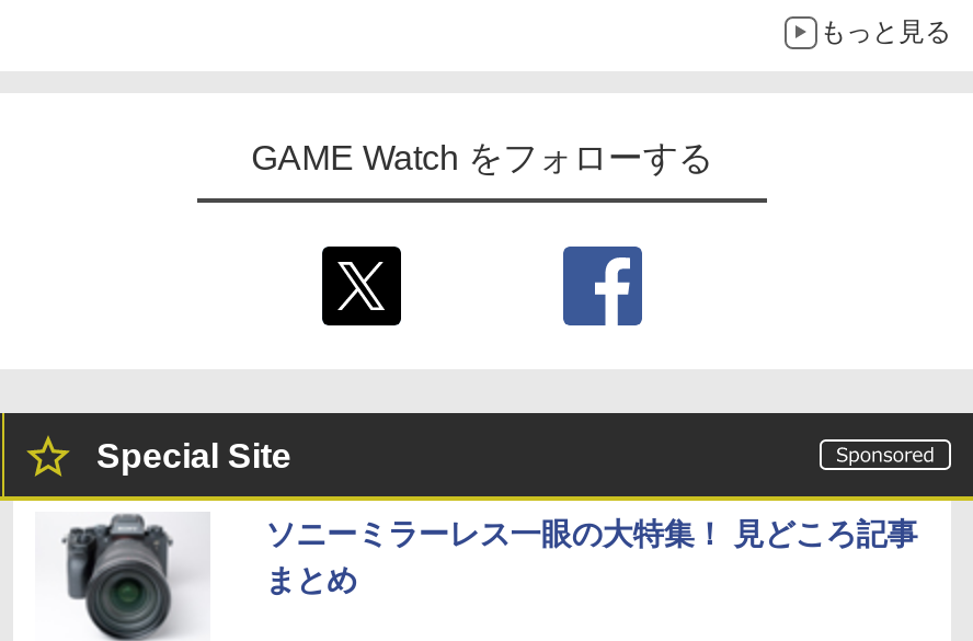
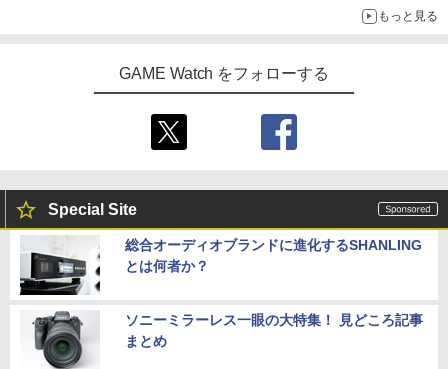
+ [image]
+ 総合オーディオブランドに進化するSHANLING
+ とは何者か？
